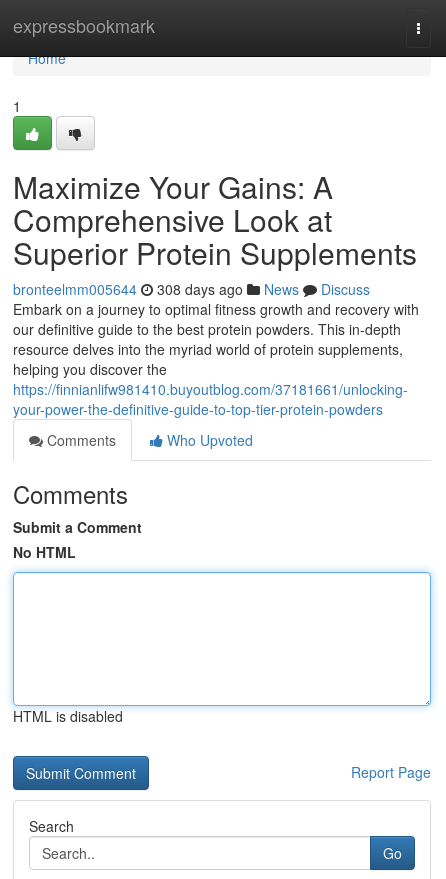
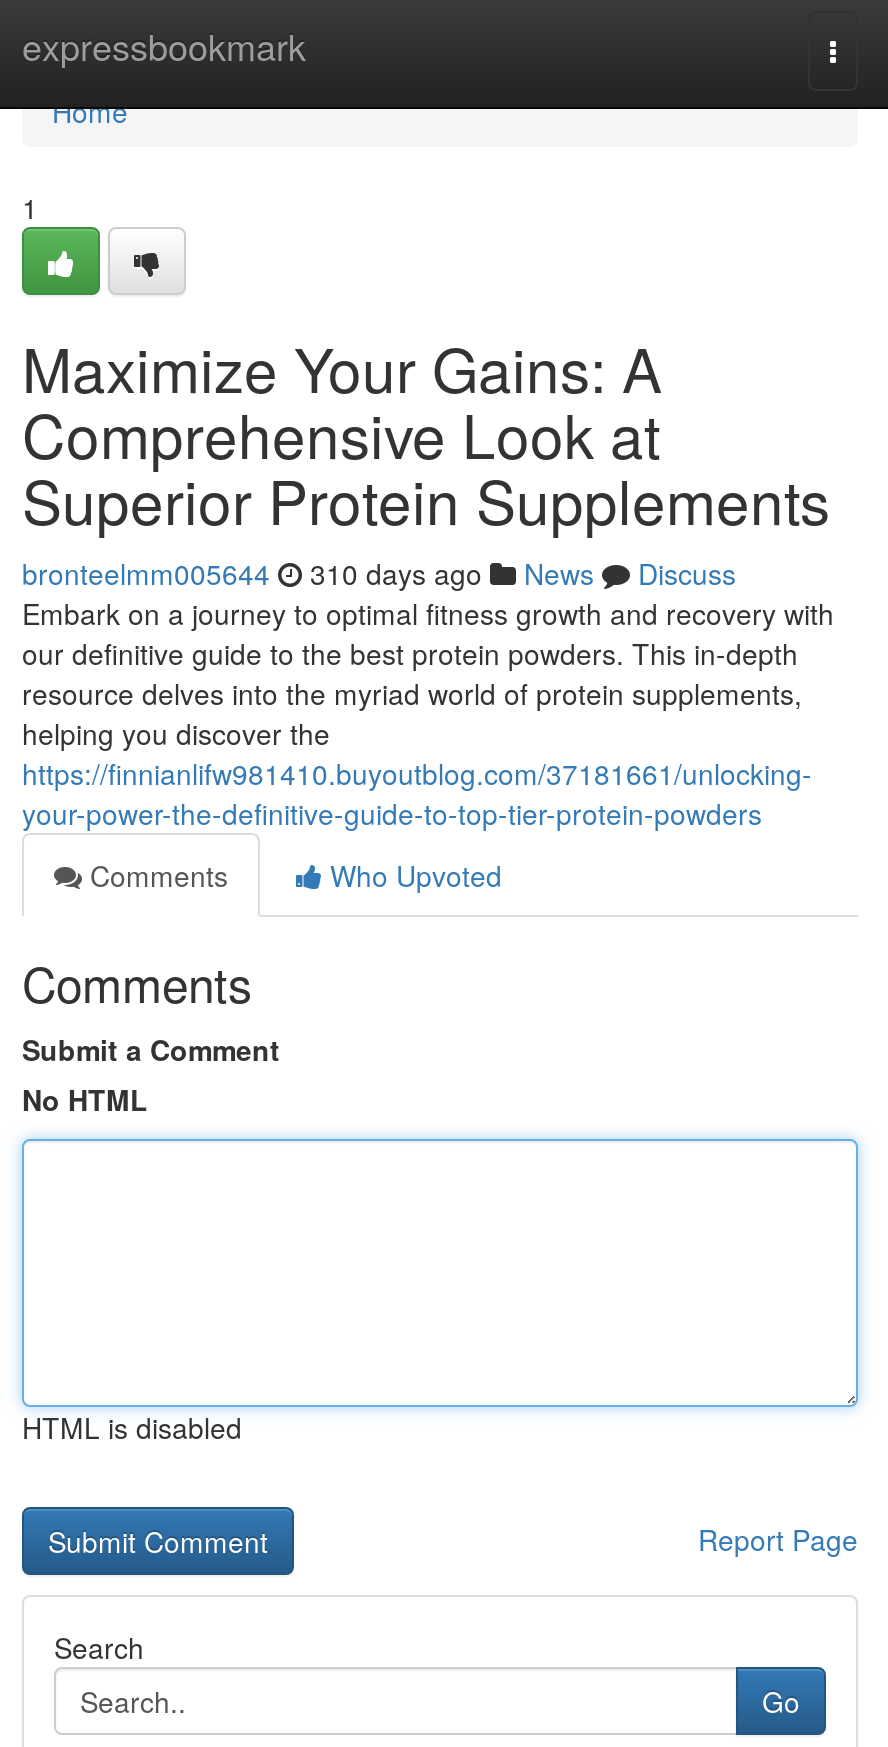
- bronteelmm005644 308 days ago News Discuss
+ bronteelmm005644 310 days ago News Discuss
